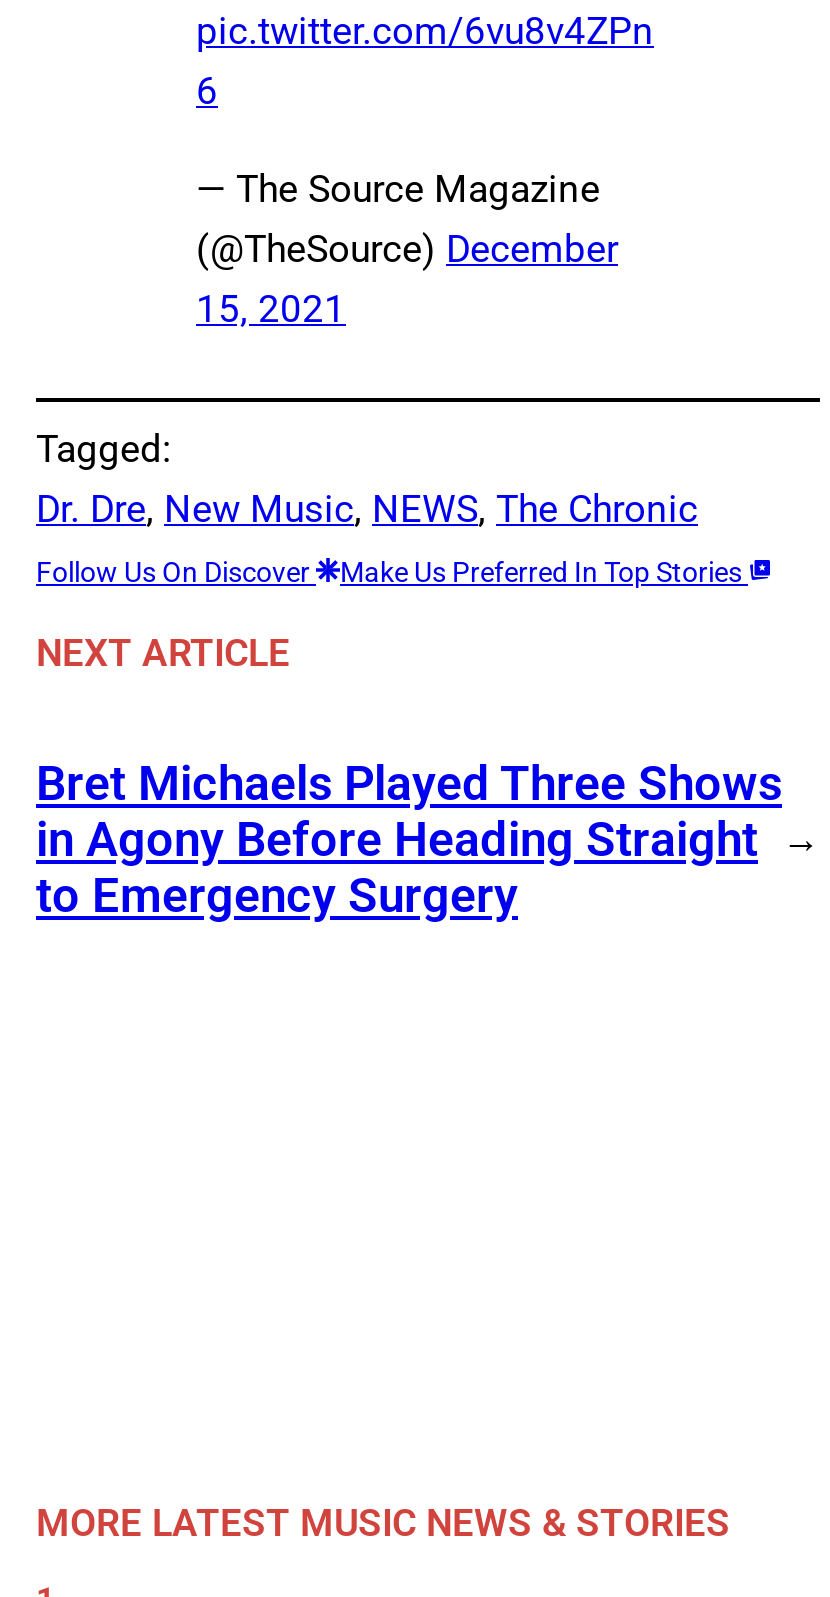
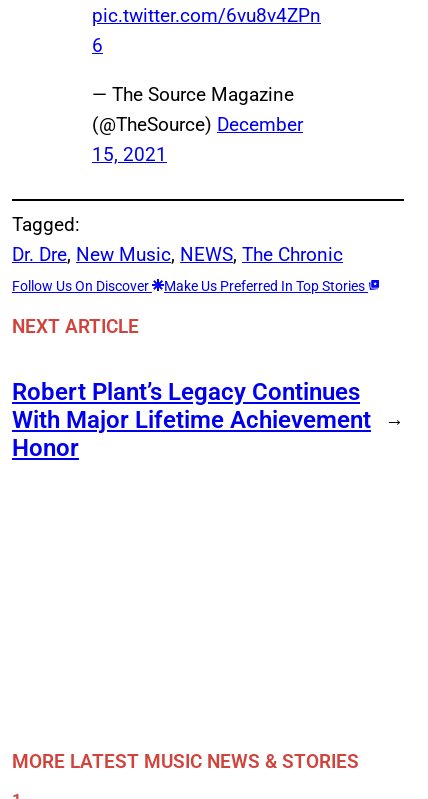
- Bret Michaels Played Three Shows
- in Agony Before Heading Straight
- to Emergency Surgery
+ Robert Plant’s Legacy Continues
+ With Major Lifetime Achievement
+ Honor
